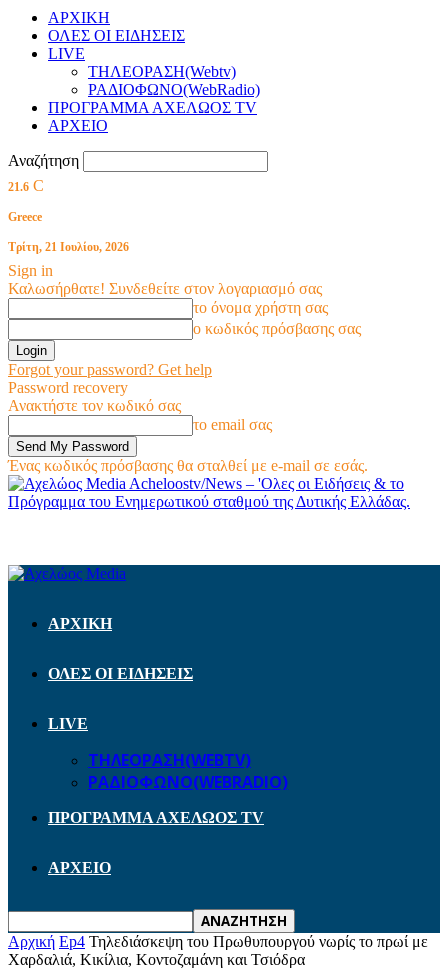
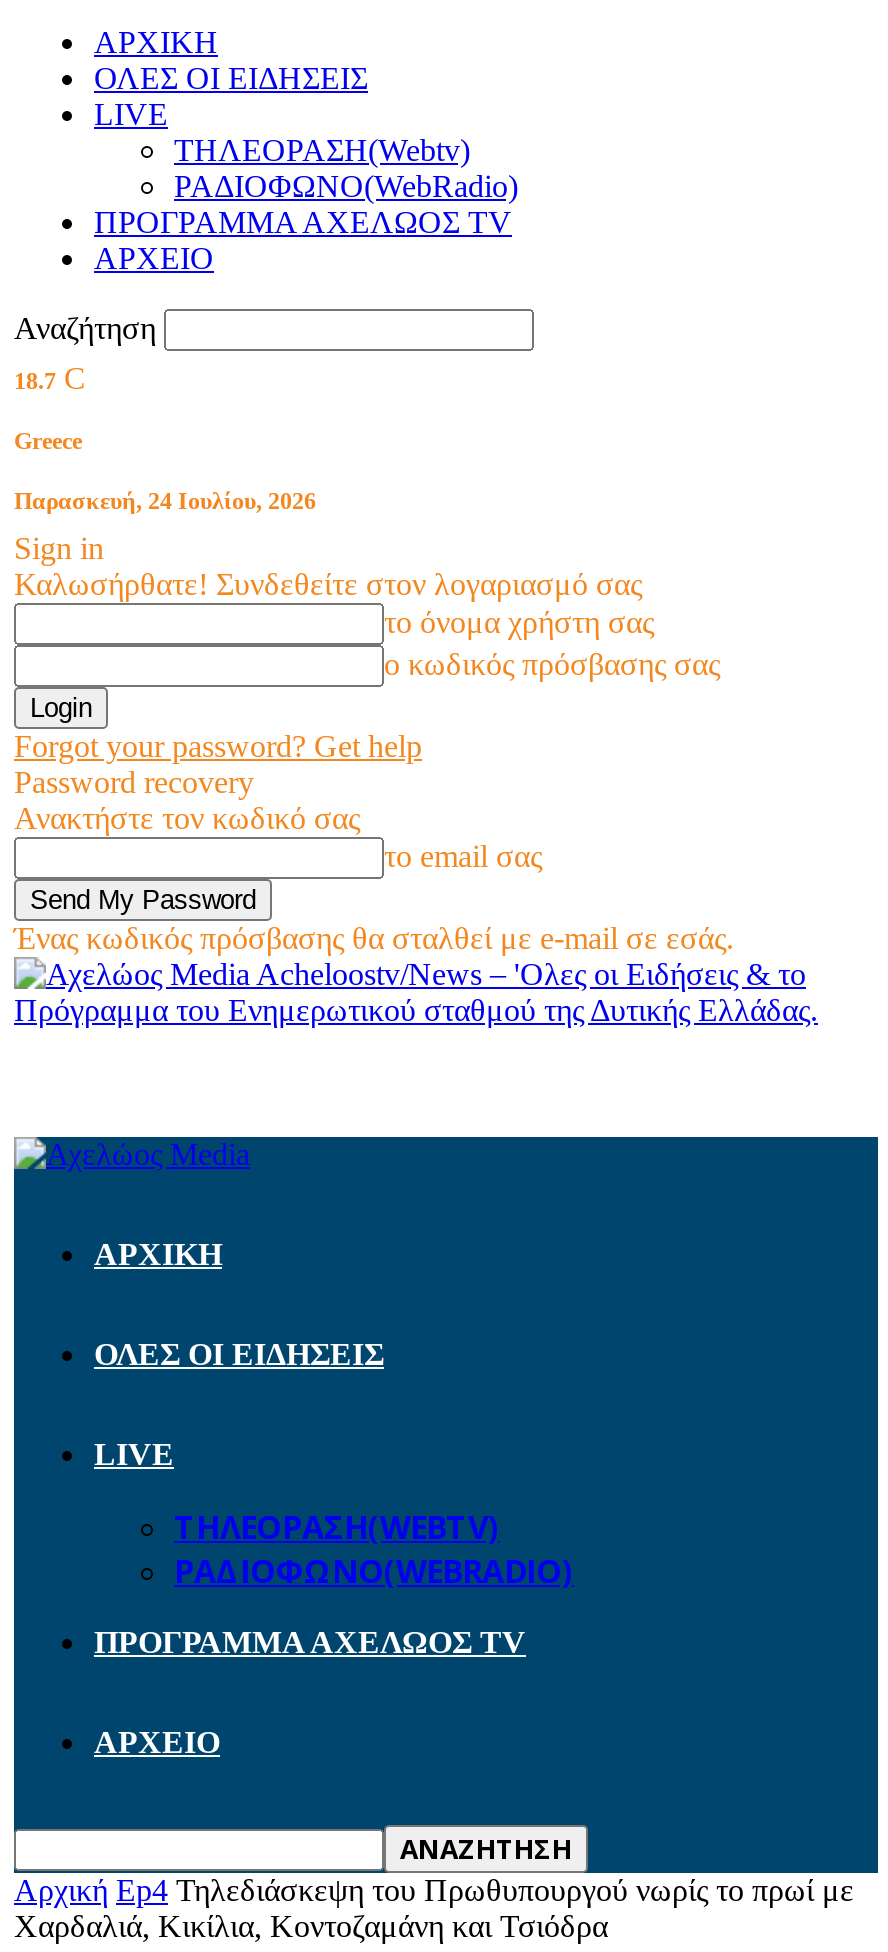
- 21.6 C
+ 18.7 C

- Τρίτη, 21 Ιουλίου, 2026
+ Παρασκευή, 24 Ιουλίου, 2026
